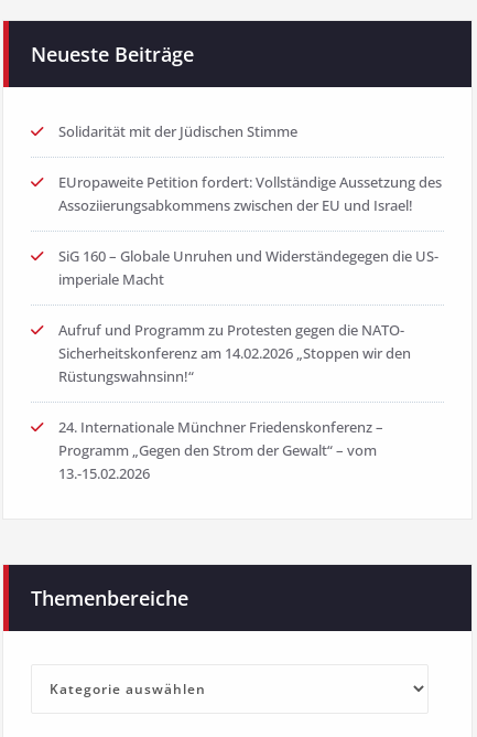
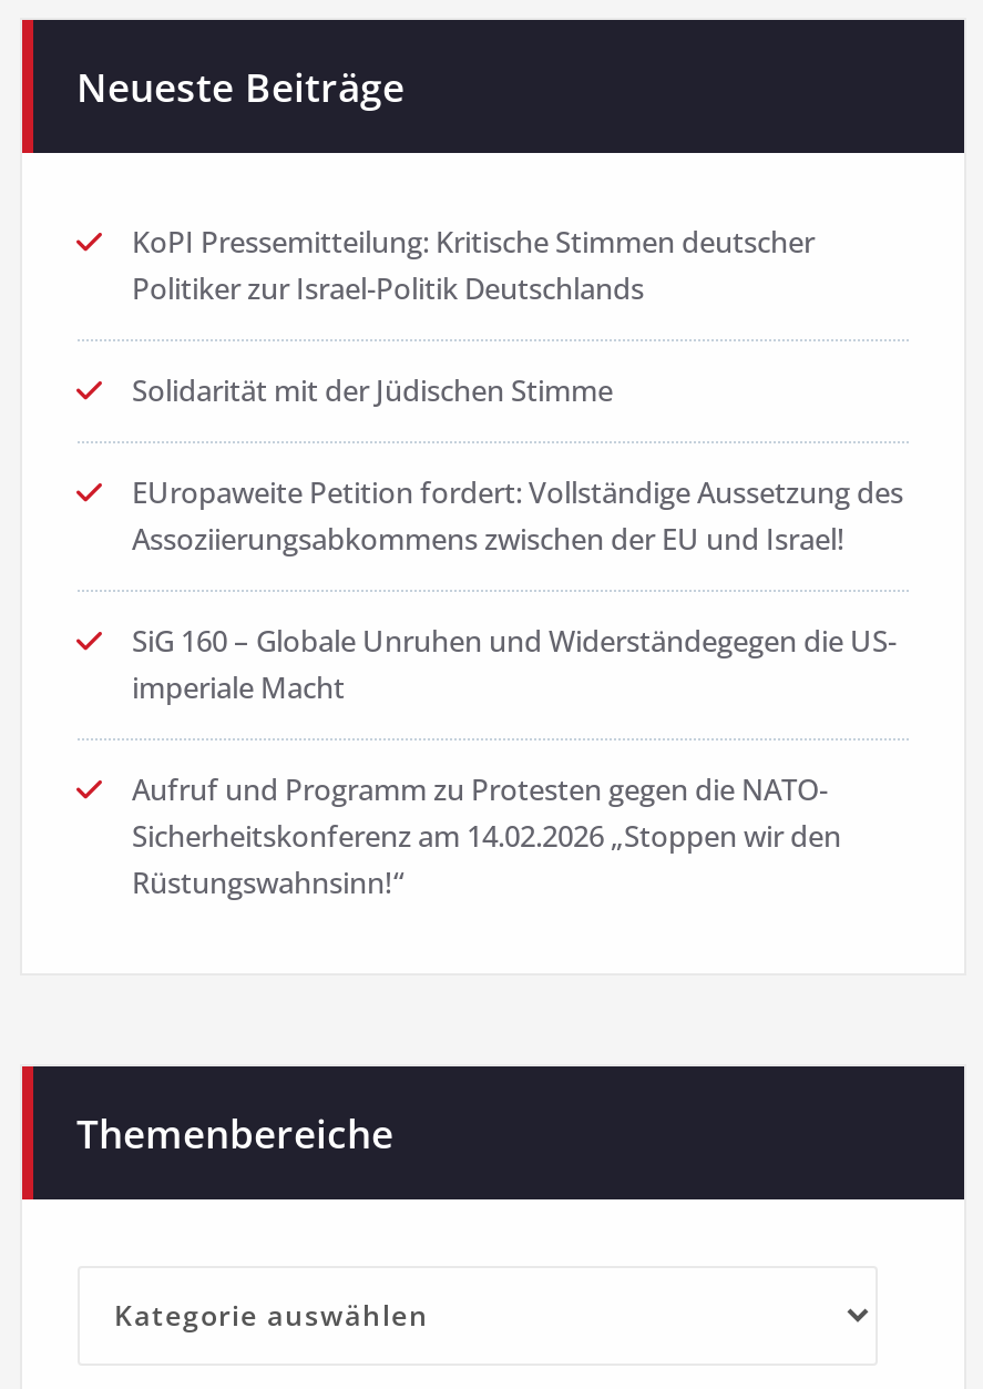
+ KoPI Pressemitteilung: Kritische Stimmen deutscher
+ Politiker zur Israel-Politik Deutschlands

moved down: Solidarität mit der Jüdischen Stimme | EUropaweite Petition fordert: Vollständige Aussetzung des | Assoziierungsabkommens zwischen der EU und Israel! | SiG 160 – Globale Unruhen und Widerständegegen die US- | imperiale Macht | Aufruf und Programm zu Protesten gegen die NATO- | Sicherheitskonferenz am 14.02.2026 „Stoppen wir den | Rüstungswahnsinn!“

- 24. Internationale Münchner Friedenskonferenz –
- Programm „Gegen den Strom der Gewalt“ – vom
- 13.-15.02.2026
